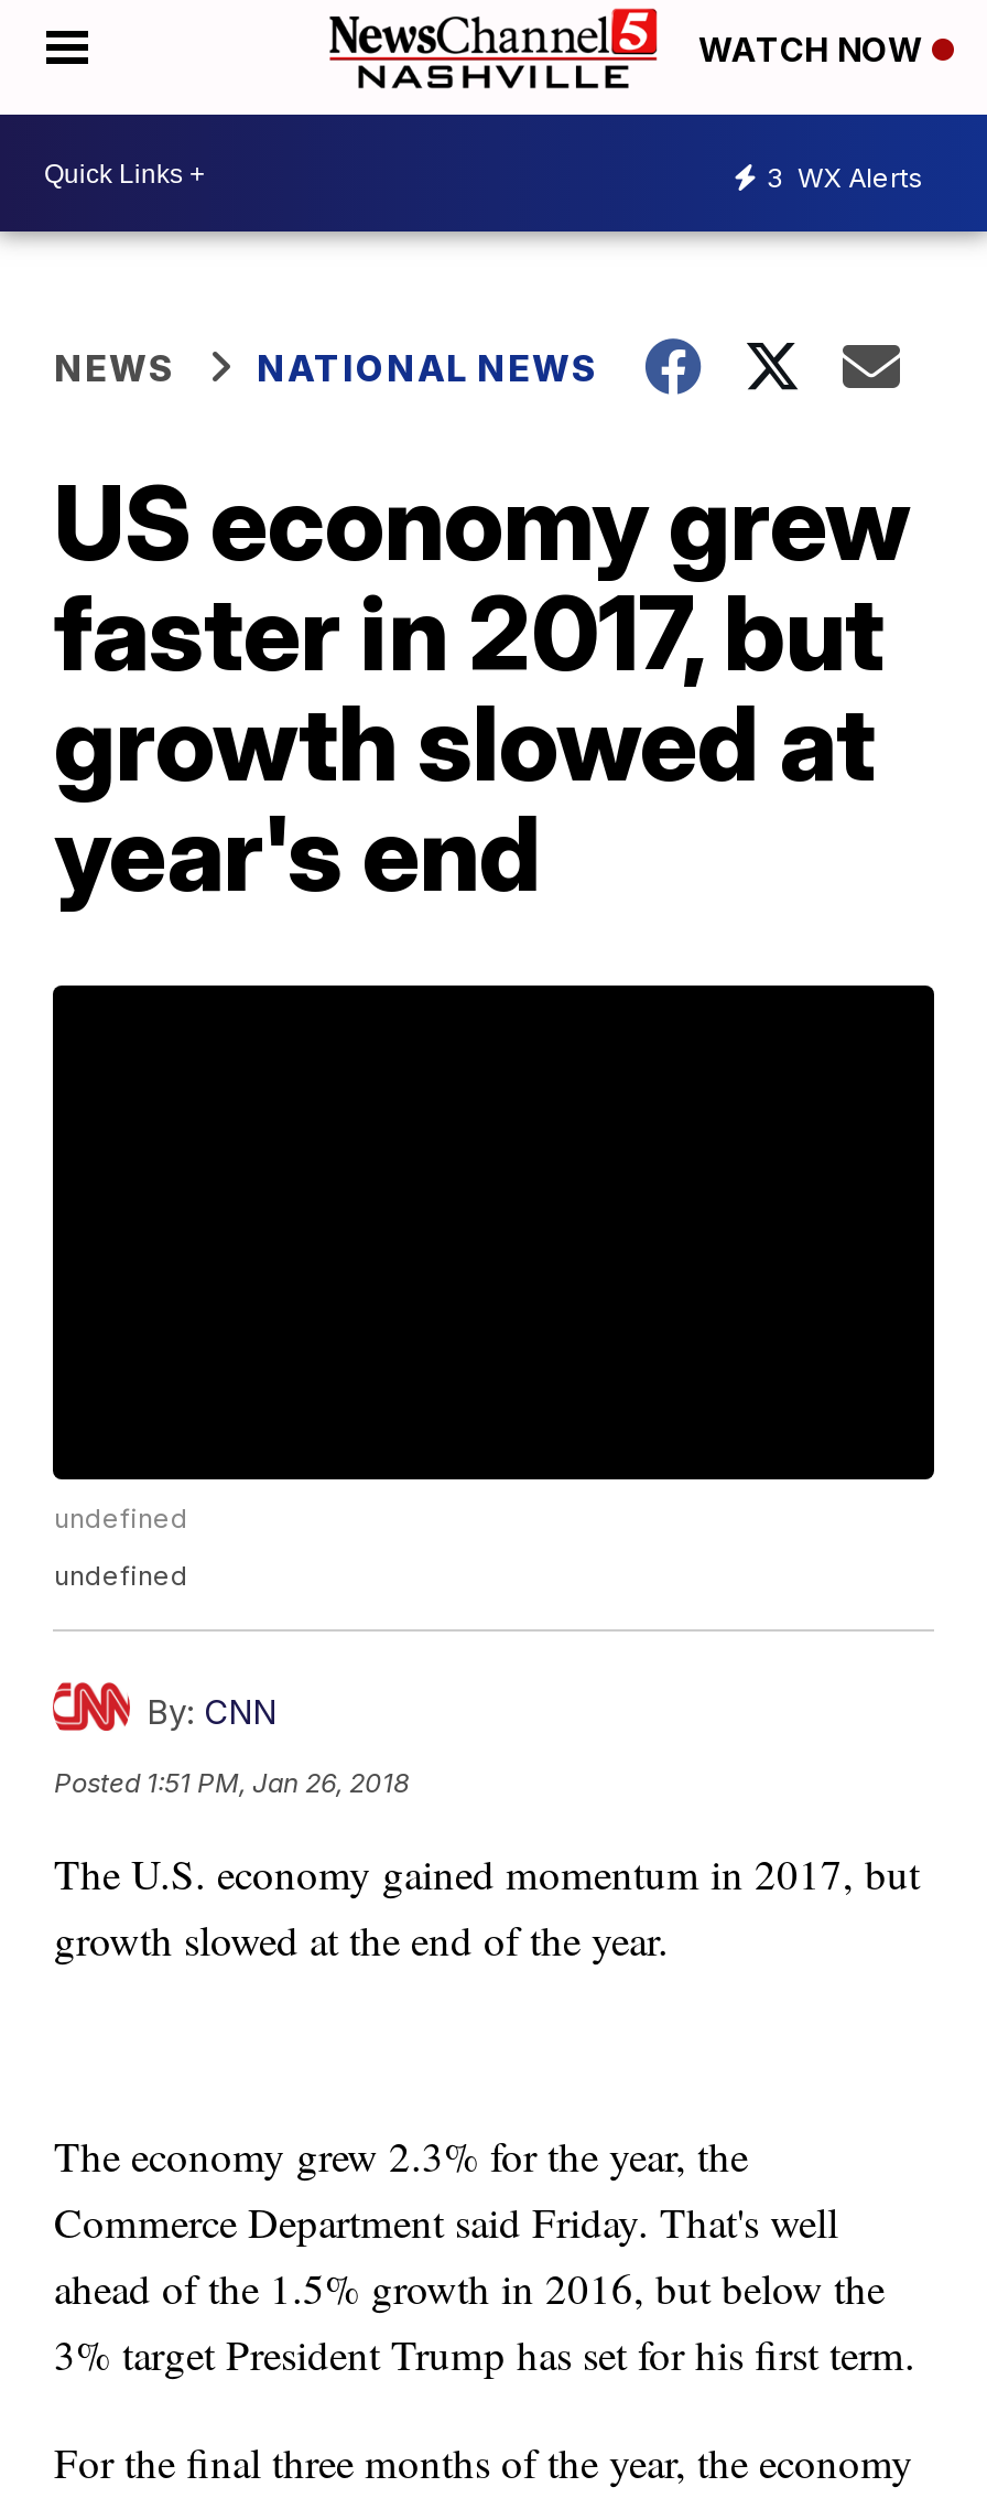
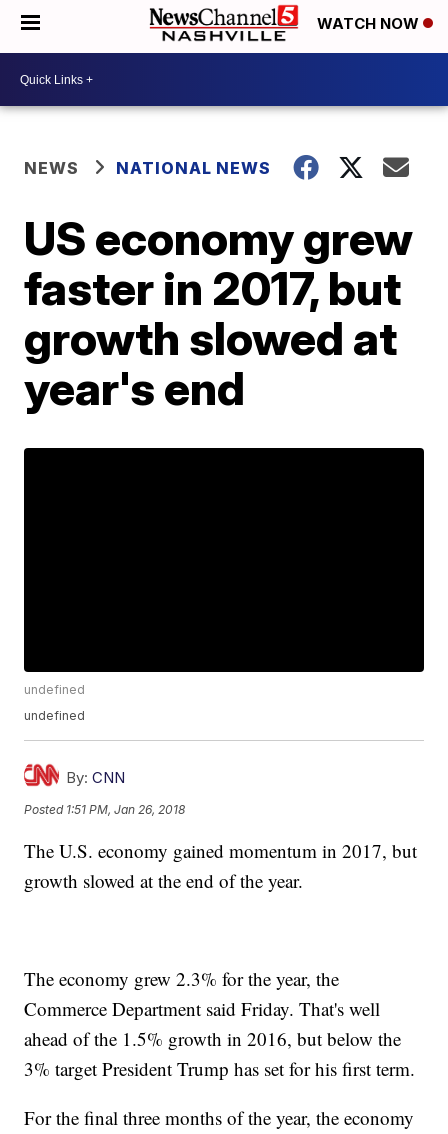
- 3 WX Alerts
